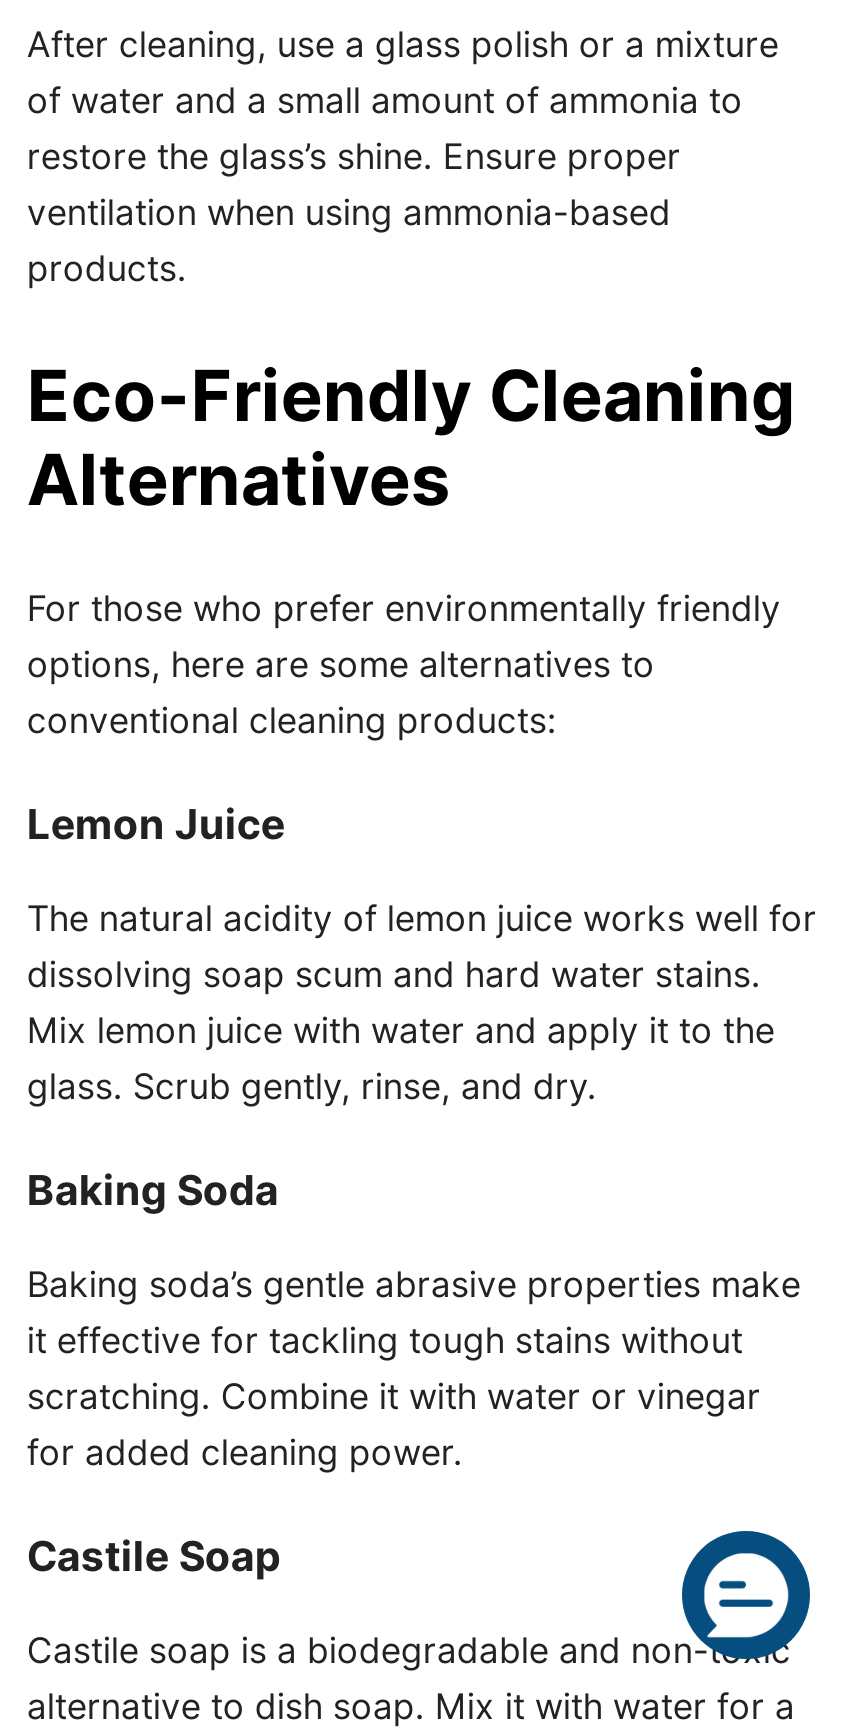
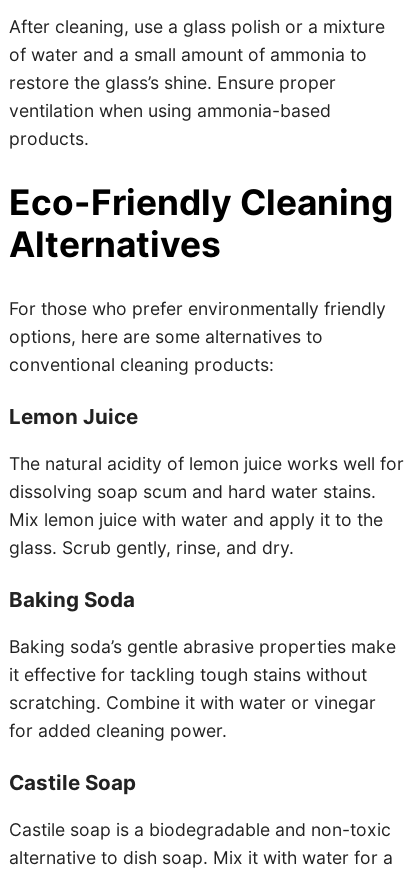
- [image]
